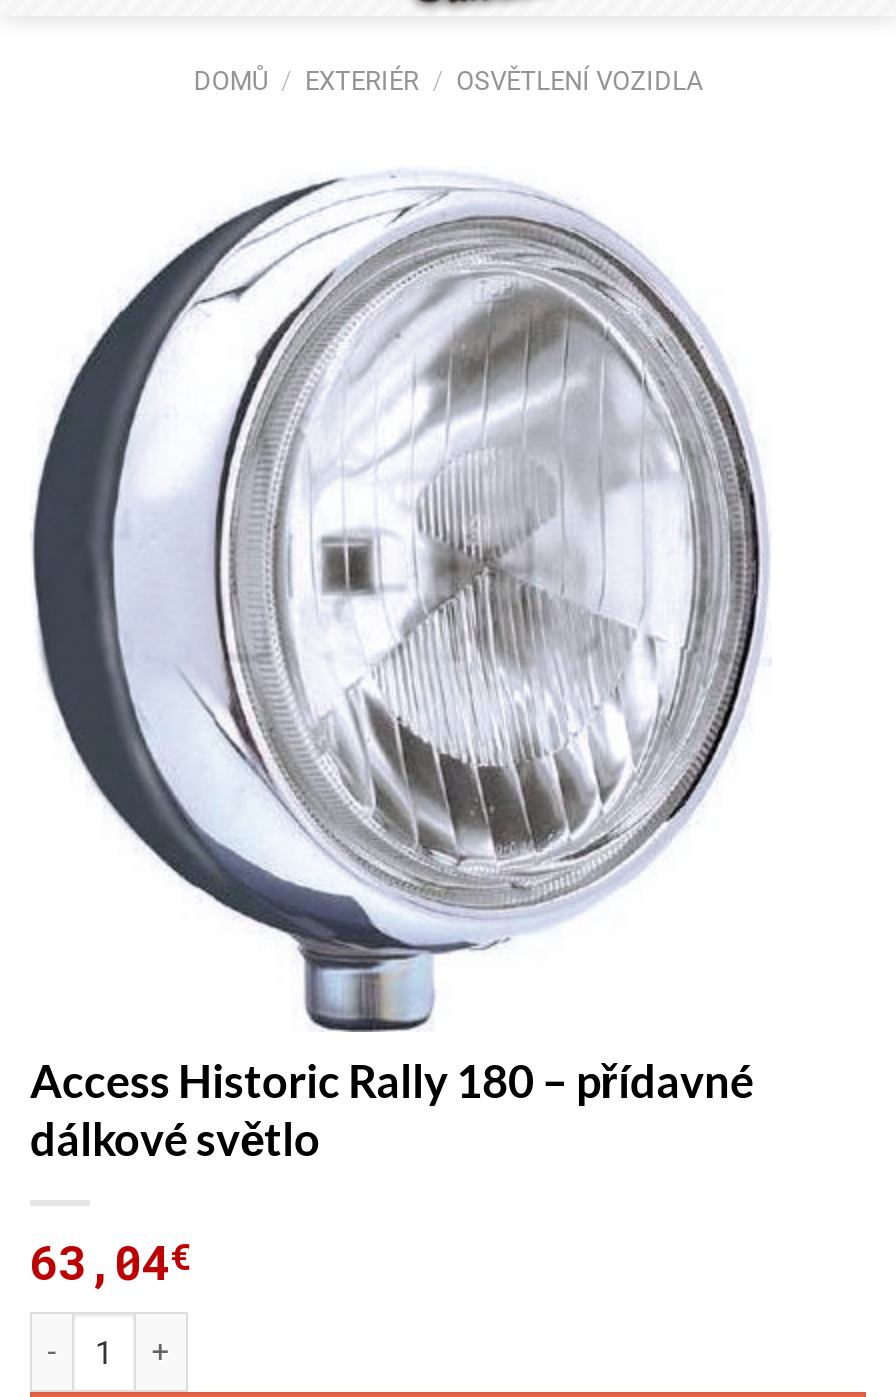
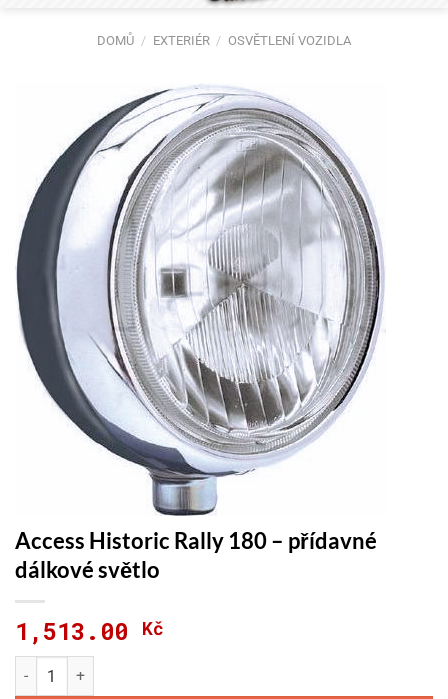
- 63,04€
+ 1,513.00Kč
